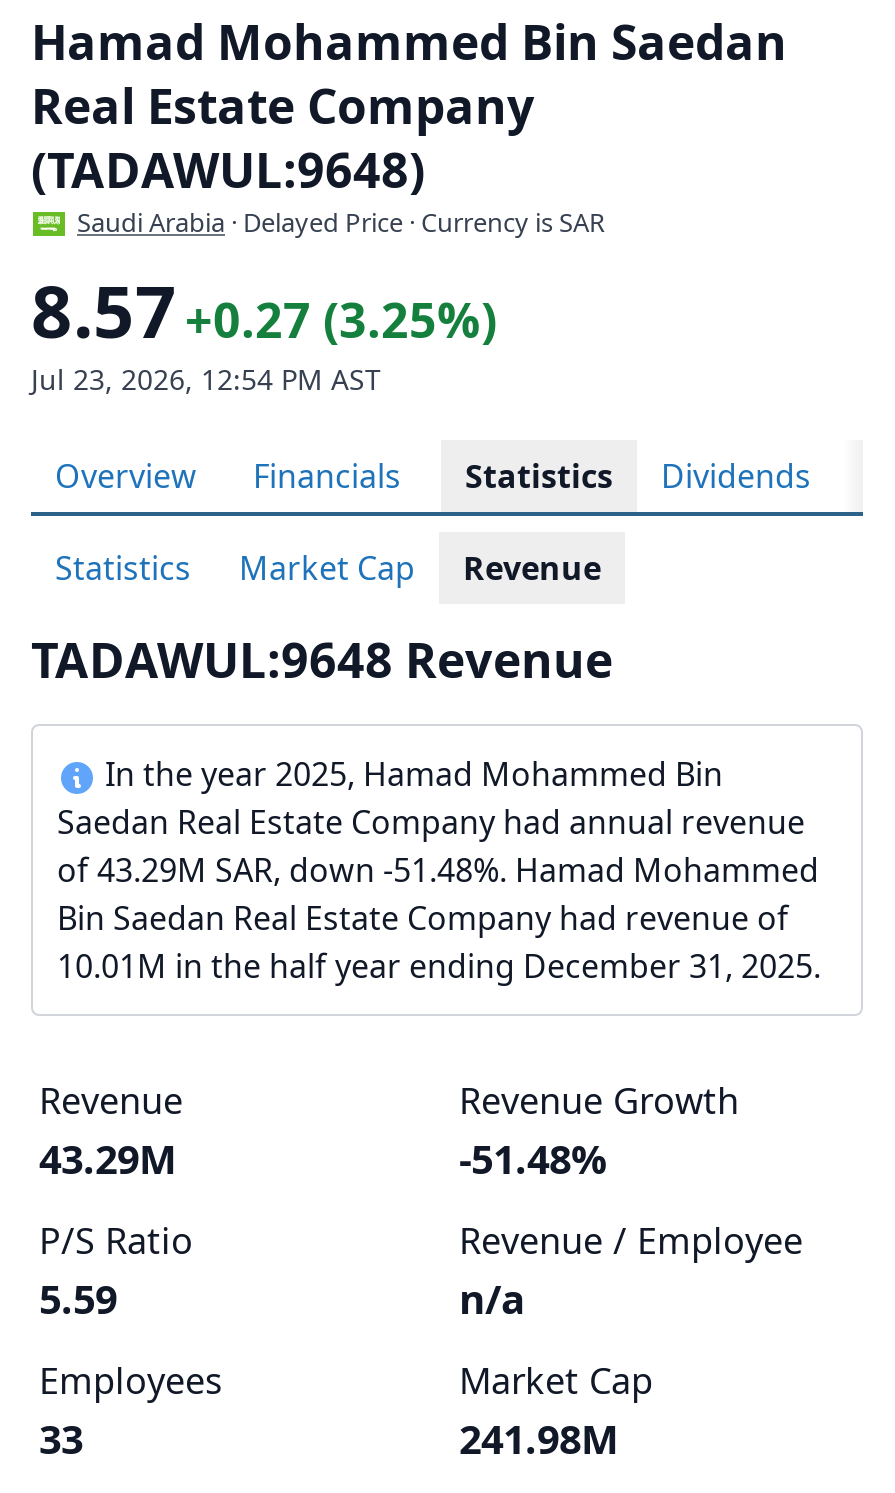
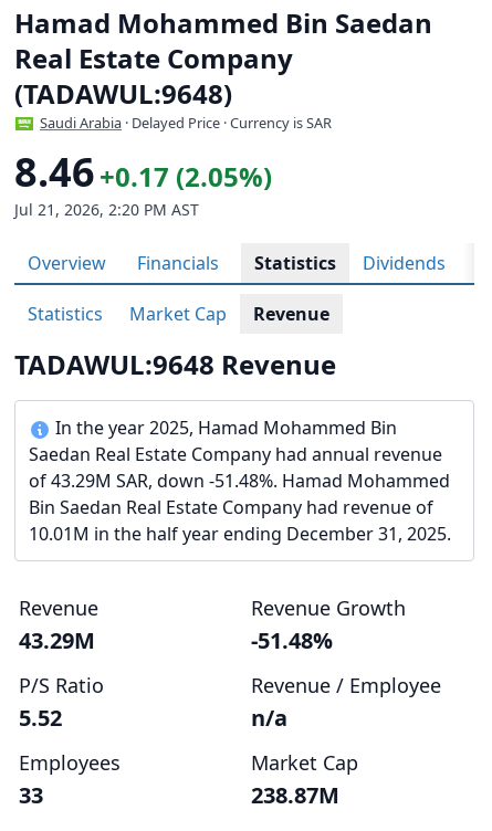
- 8.57 +0.27 (3.25%)
+ 8.46 +0.17 (2.05%)

- Jul 23, 2026, 12:54 PM AST
+ Jul 21, 2026, 2:20 PM AST

- 5.59
+ 5.52

- 241.98M
+ 238.87M
